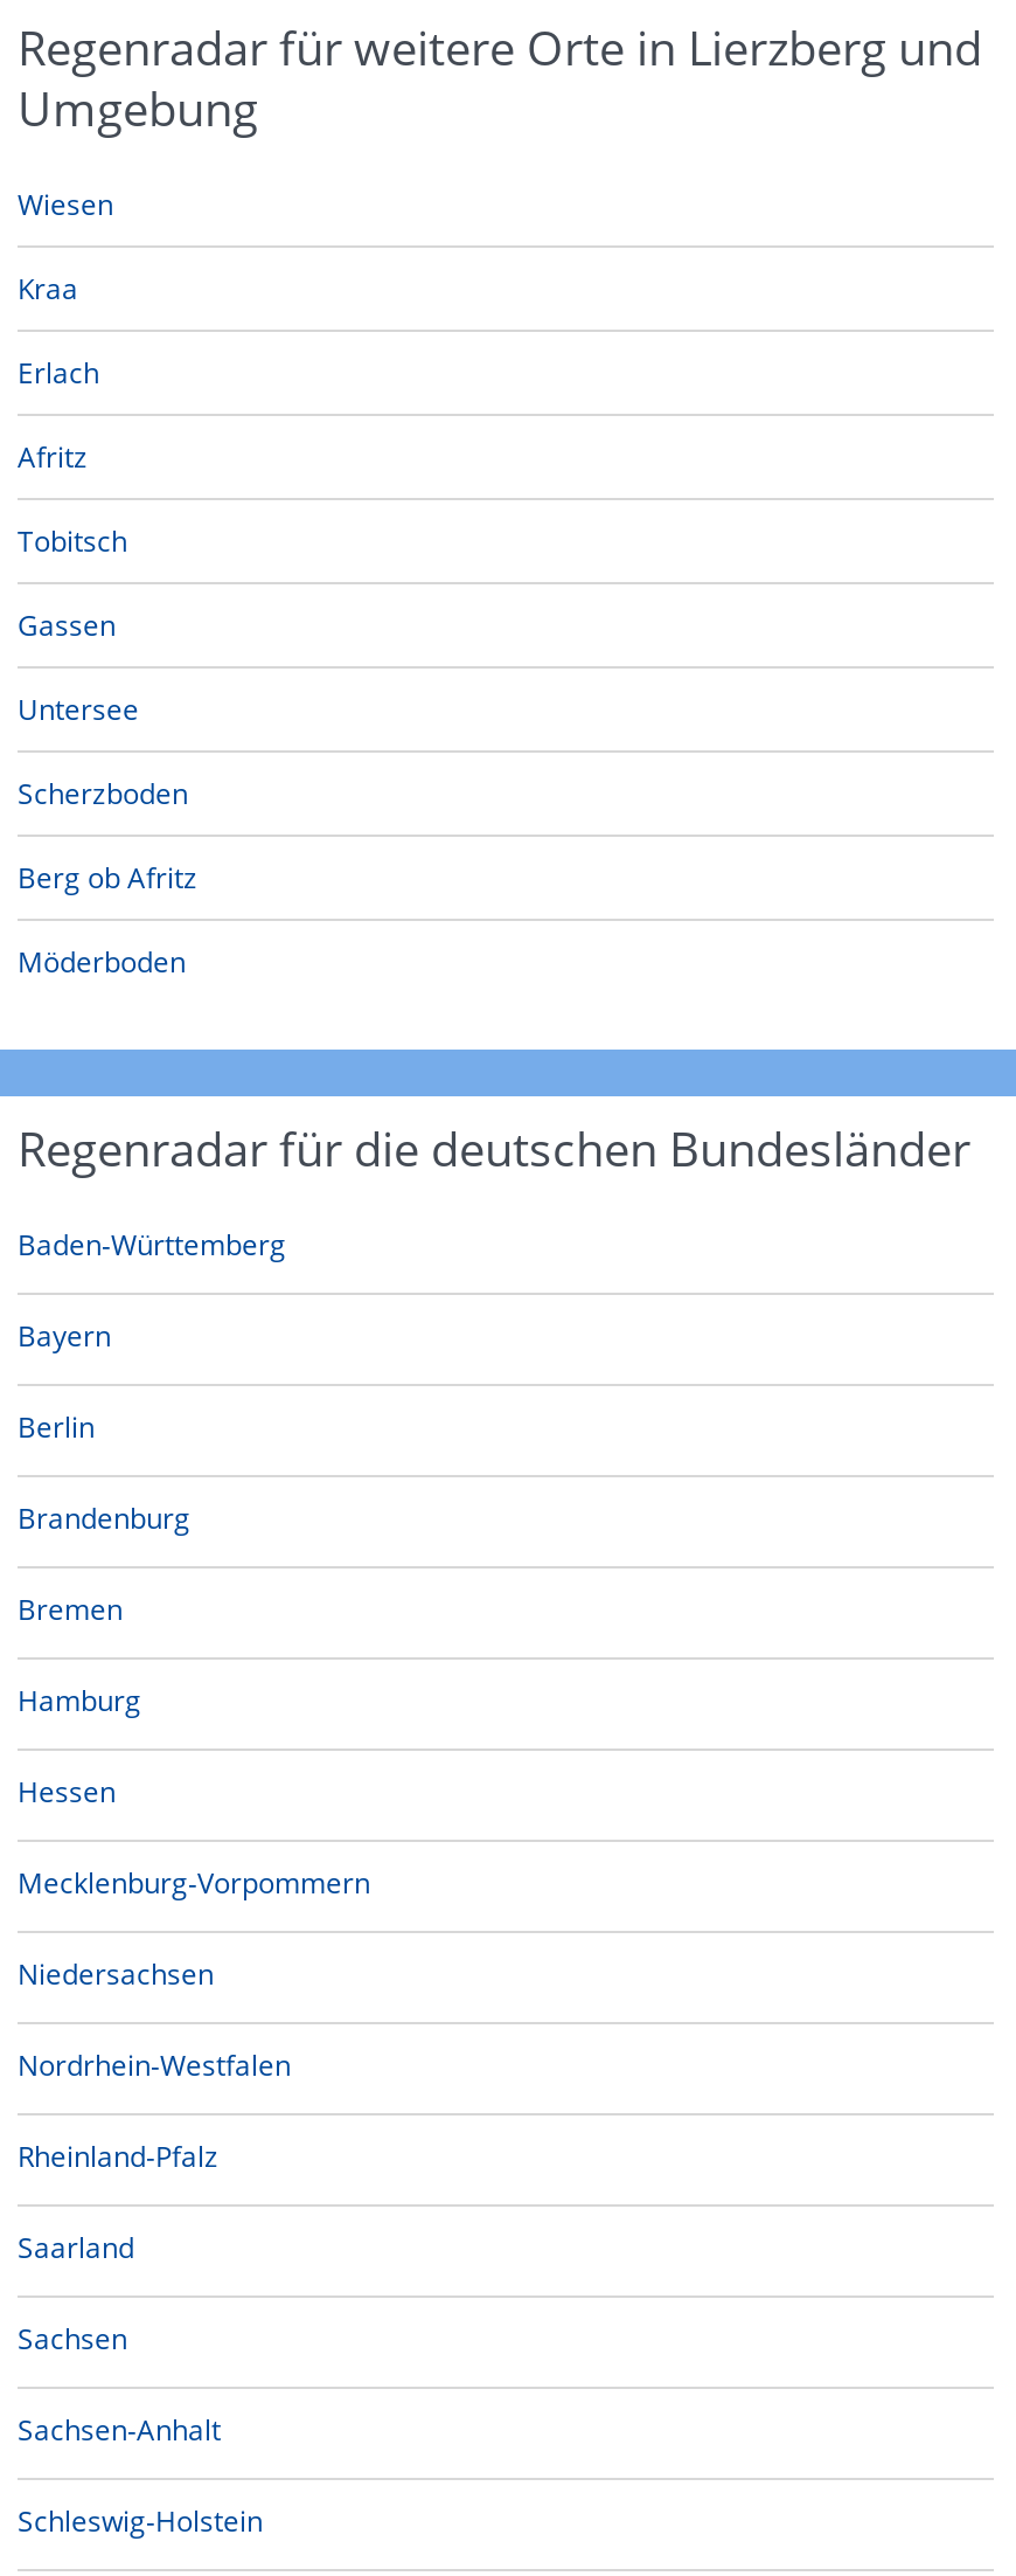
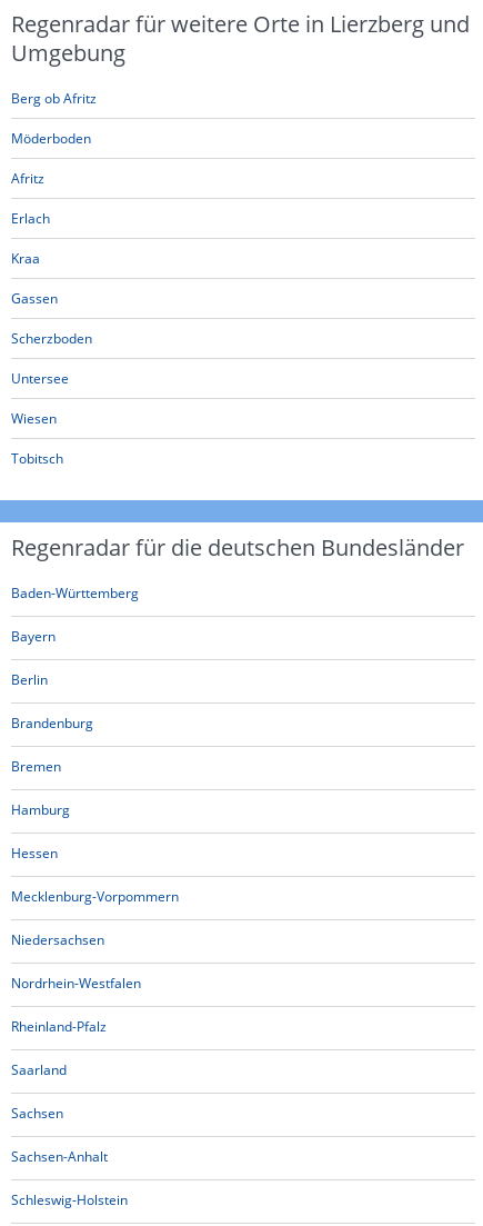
moved down: Afritz | Erlach | Kraa | Gassen | Scherzboden | Untersee | Wiesen | Tobitsch

moved up: Berg ob Afritz | Möderboden
